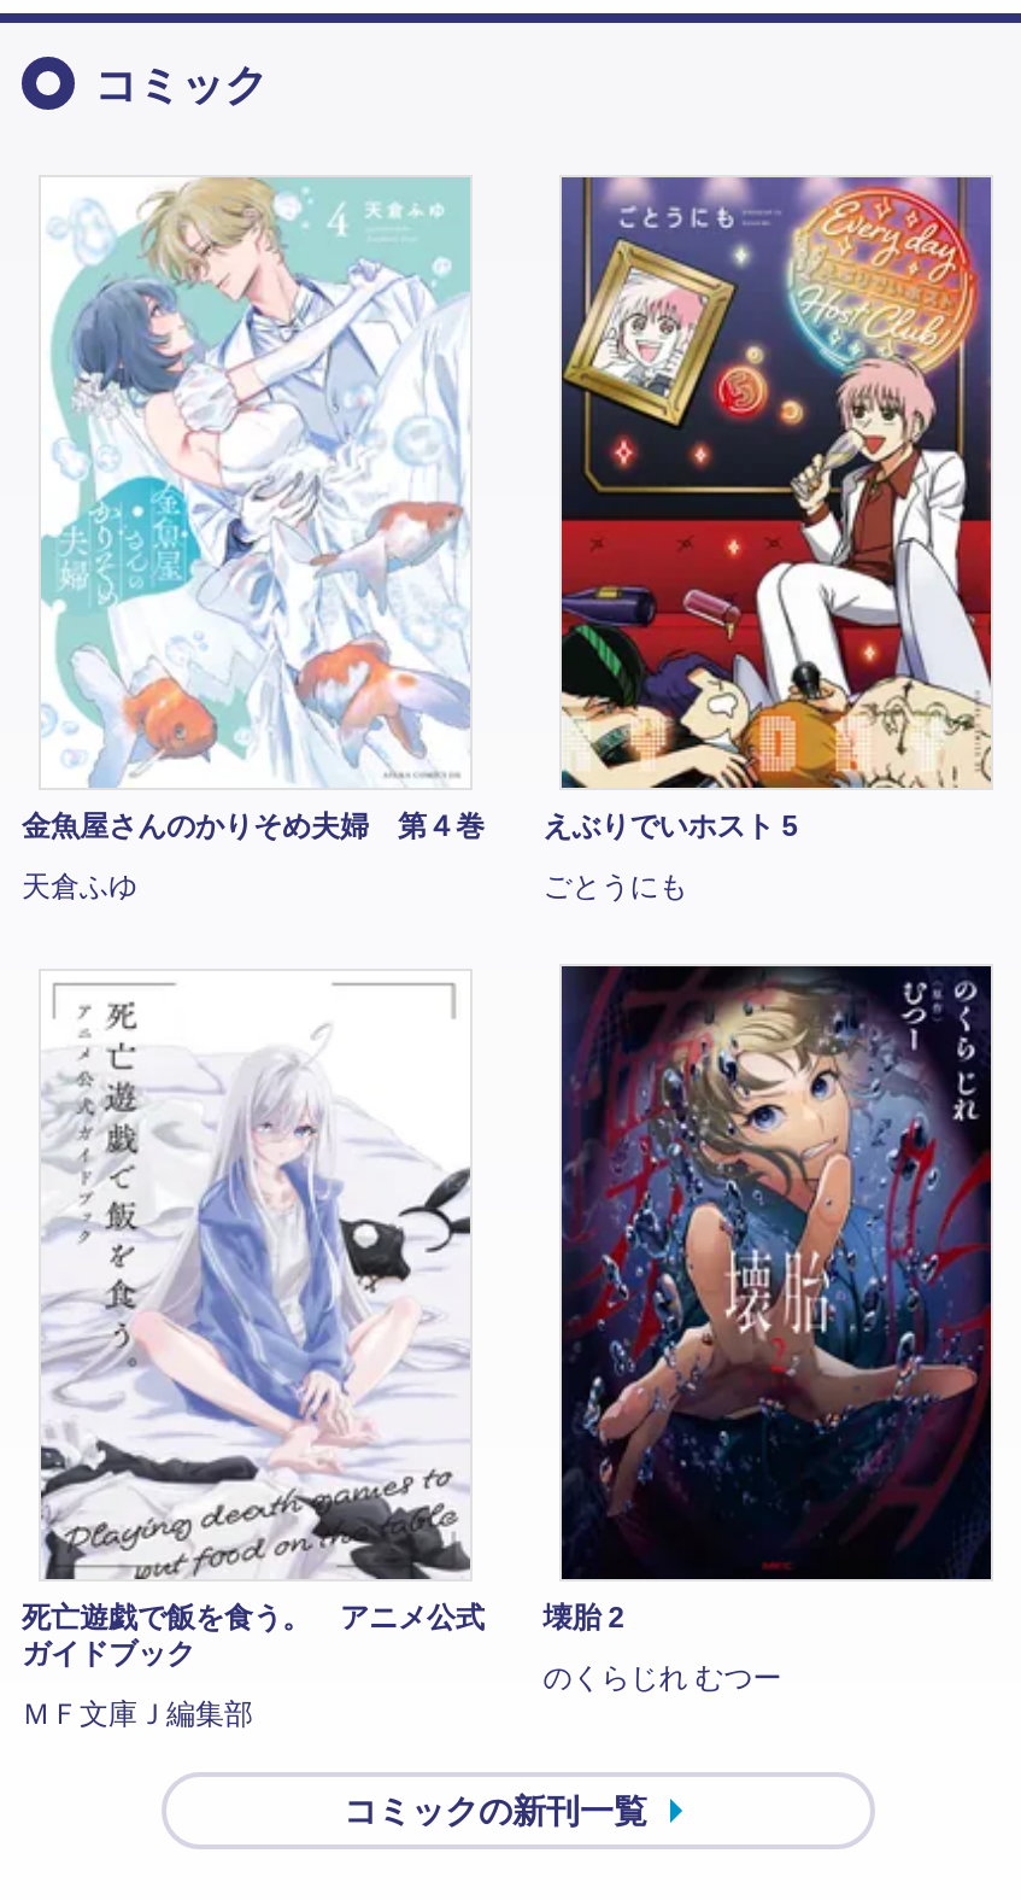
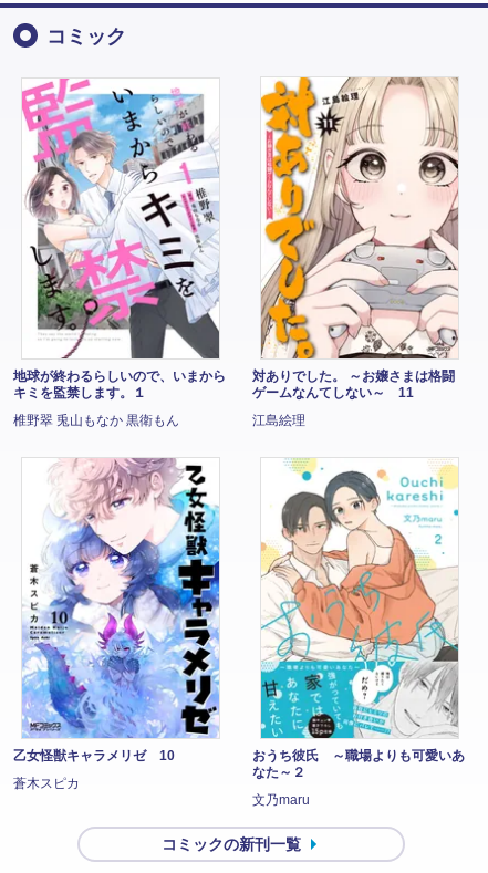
- [image]
- 金魚屋さんのかりそめ夫婦 第４巻
+ [image]
+ 地球が終わるらしいので、いまから
+ キミを監禁します。１

- [image]
- えぶりでいホスト 5
+ [image]
+ 対ありでした。 ～お嬢さまは格闘
+ ゲームなんてしない～ 11

- 天倉ふゆ
+ 椎野翠 兎山もなか 黒衛もん

- ごとうにも
+ 江島絵理

- [image]
- 壊胎 2
+ [image]
+ おうち彼氏 ～職場よりも可愛いあ
+ なた～２

- [image]
- 死亡遊戯で飯を食う。 アニメ公式
- ガイドブック
+ [image]
+ 乙女怪獣キャラメリゼ 10

- のくらじれ むつー
+ 文乃maru

- ＭＦ文庫Ｊ編集部
+ 蒼木スピカ
